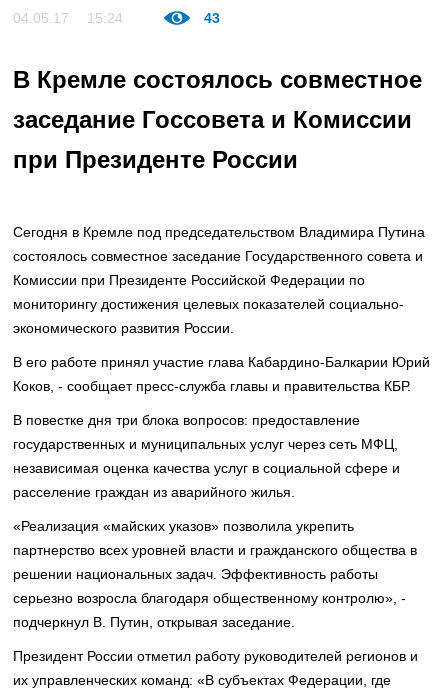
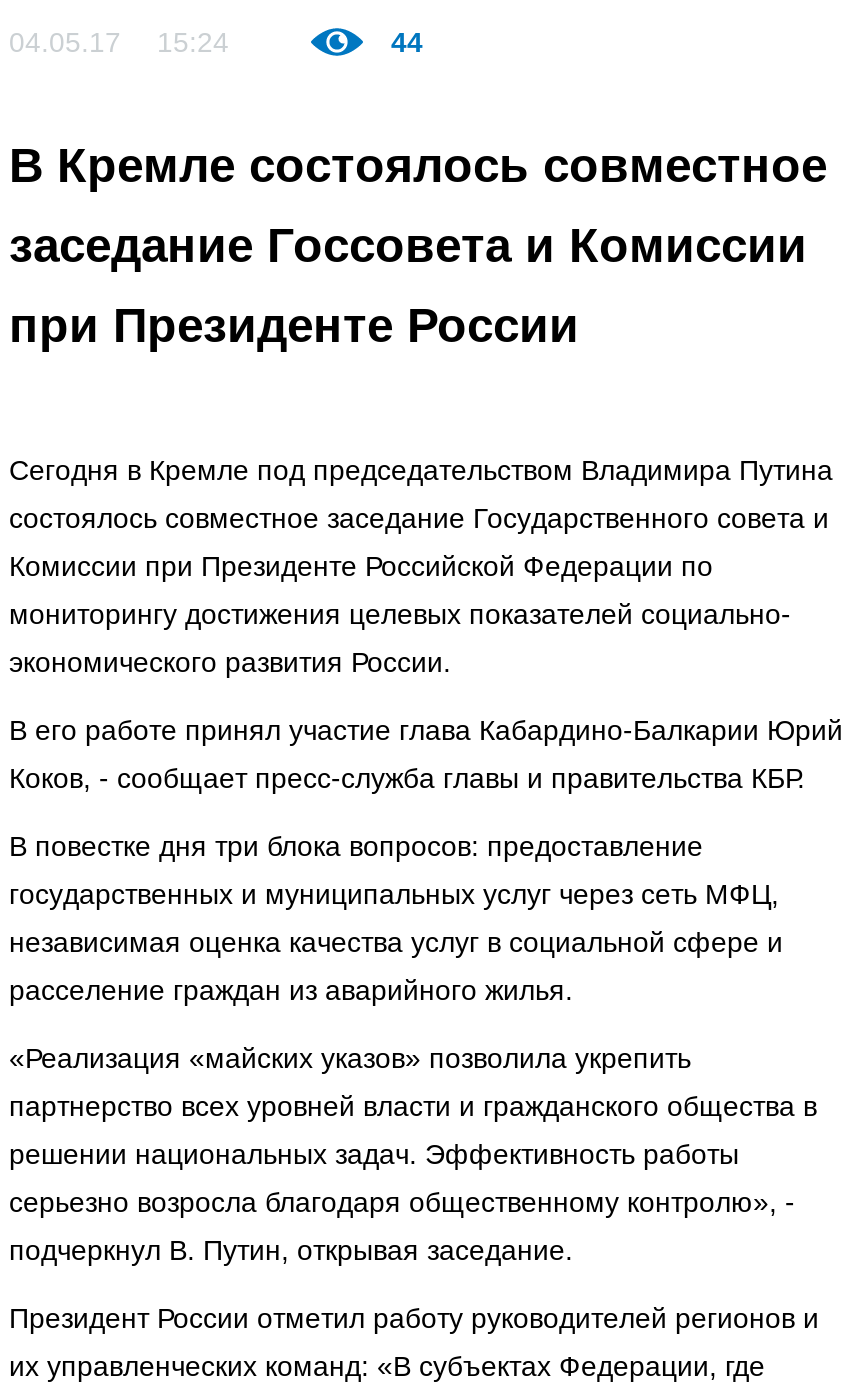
- 43
+ 44
